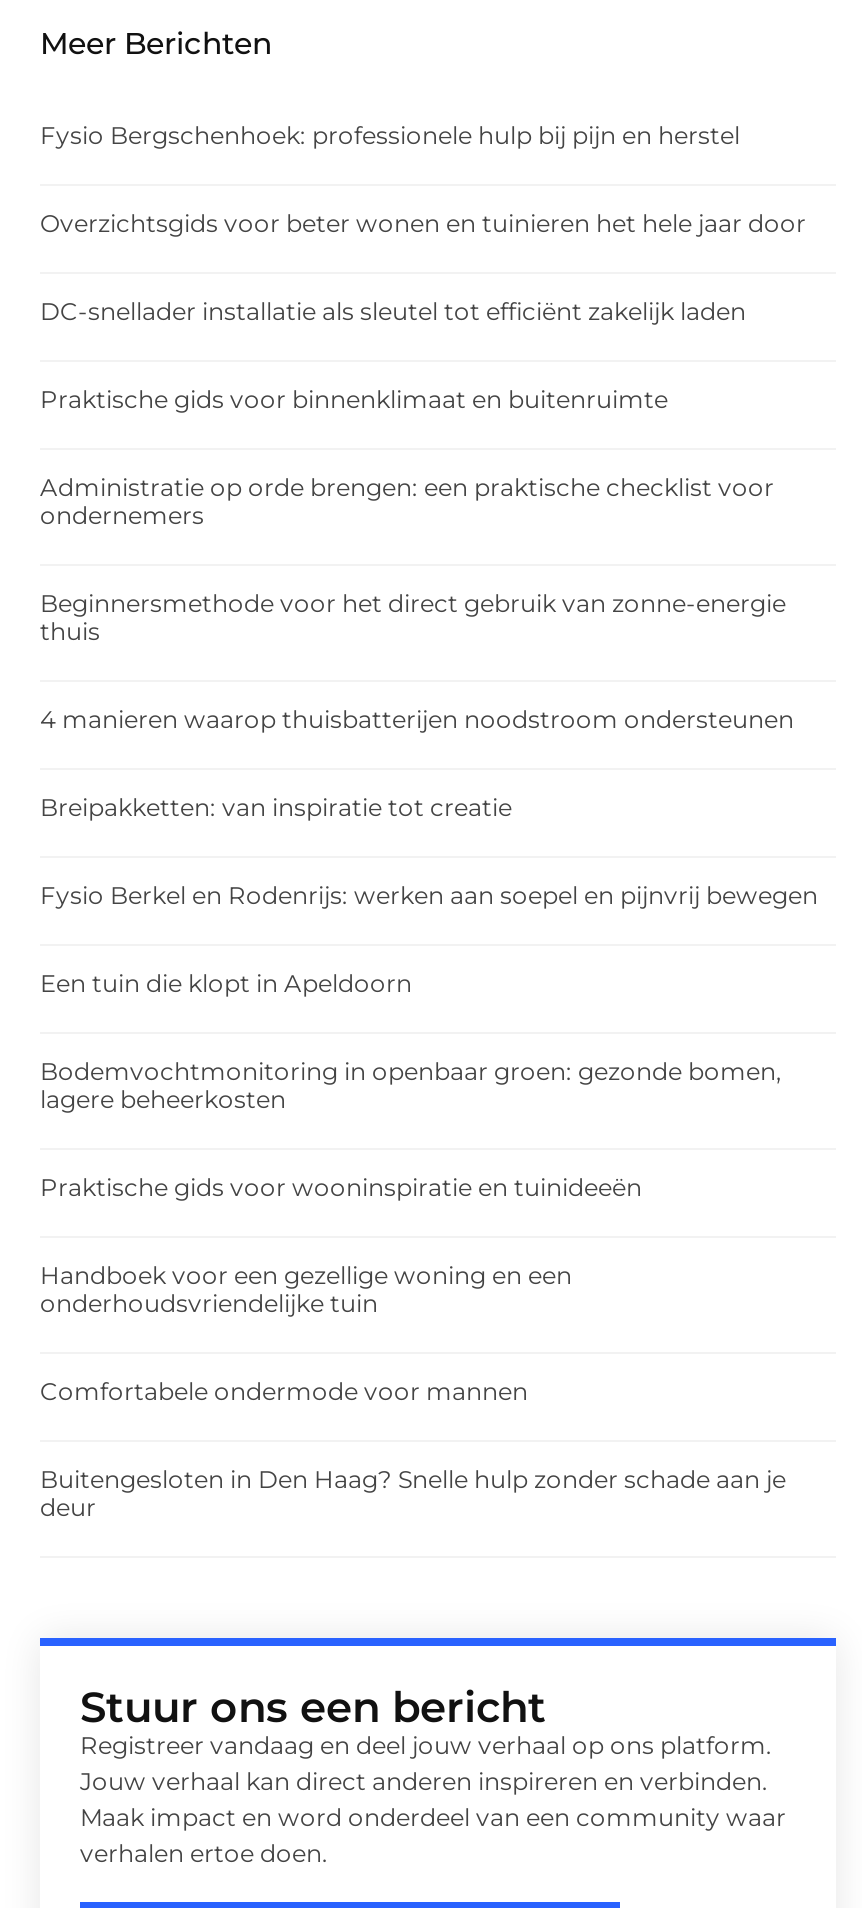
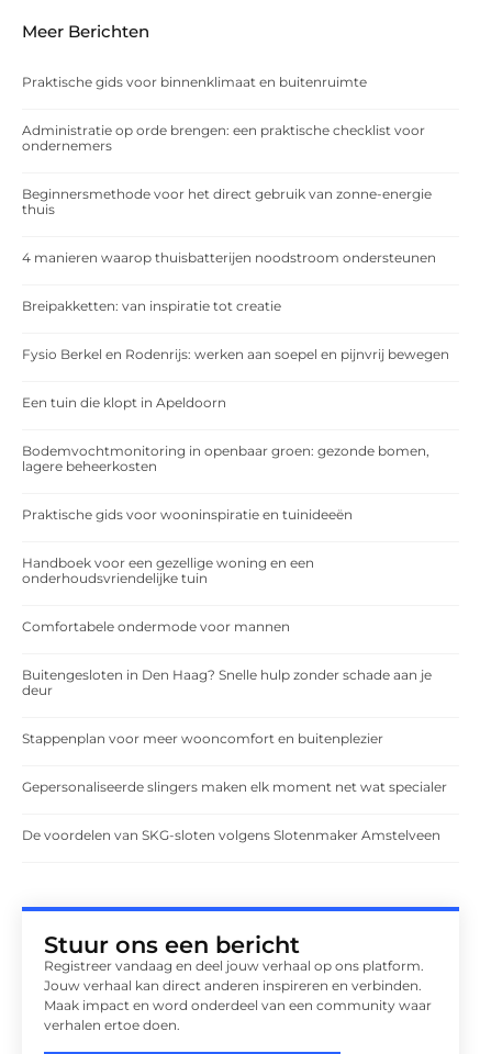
- Fysio Bergschenhoek: professionele hulp bij pijn en herstel
- Overzichtsgids voor beter wonen en tuinieren het hele jaar door
- DC-snellader installatie als sleutel tot efficiënt zakelijk laden

moved up: Praktische gids voor binnenklimaat en buitenruimte | Administratie op orde brengen: een praktische checklist voor | ondernemers | ... | Buitengesloten in Den Haag? Snelle hulp zonder schade aan je | deur

+ Stappenplan voor meer wooncomfort en buitenplezier
+ Gepersonaliseerde slingers maken elk moment net wat specialer
+ De voordelen van SKG-sloten volgens Slotenmaker Amstelveen
